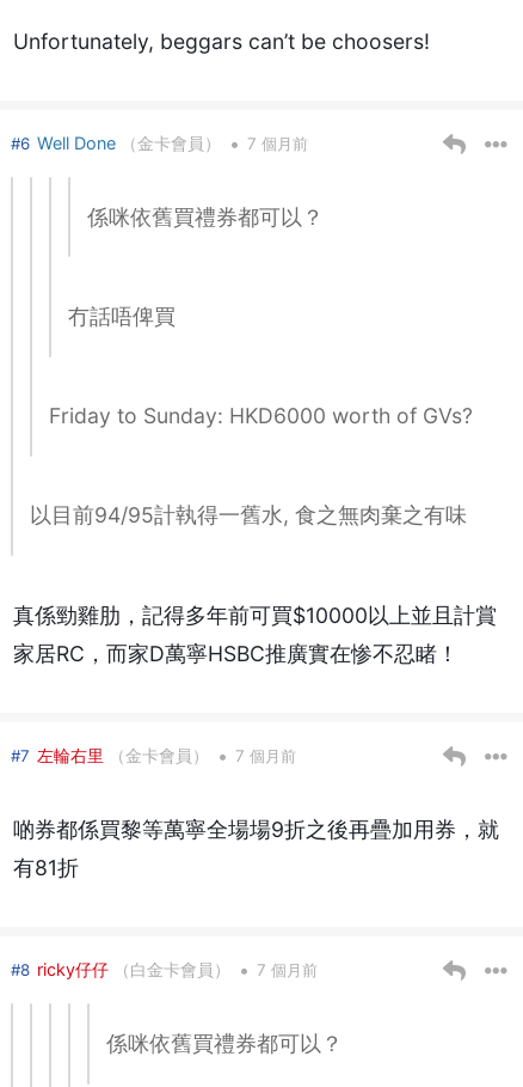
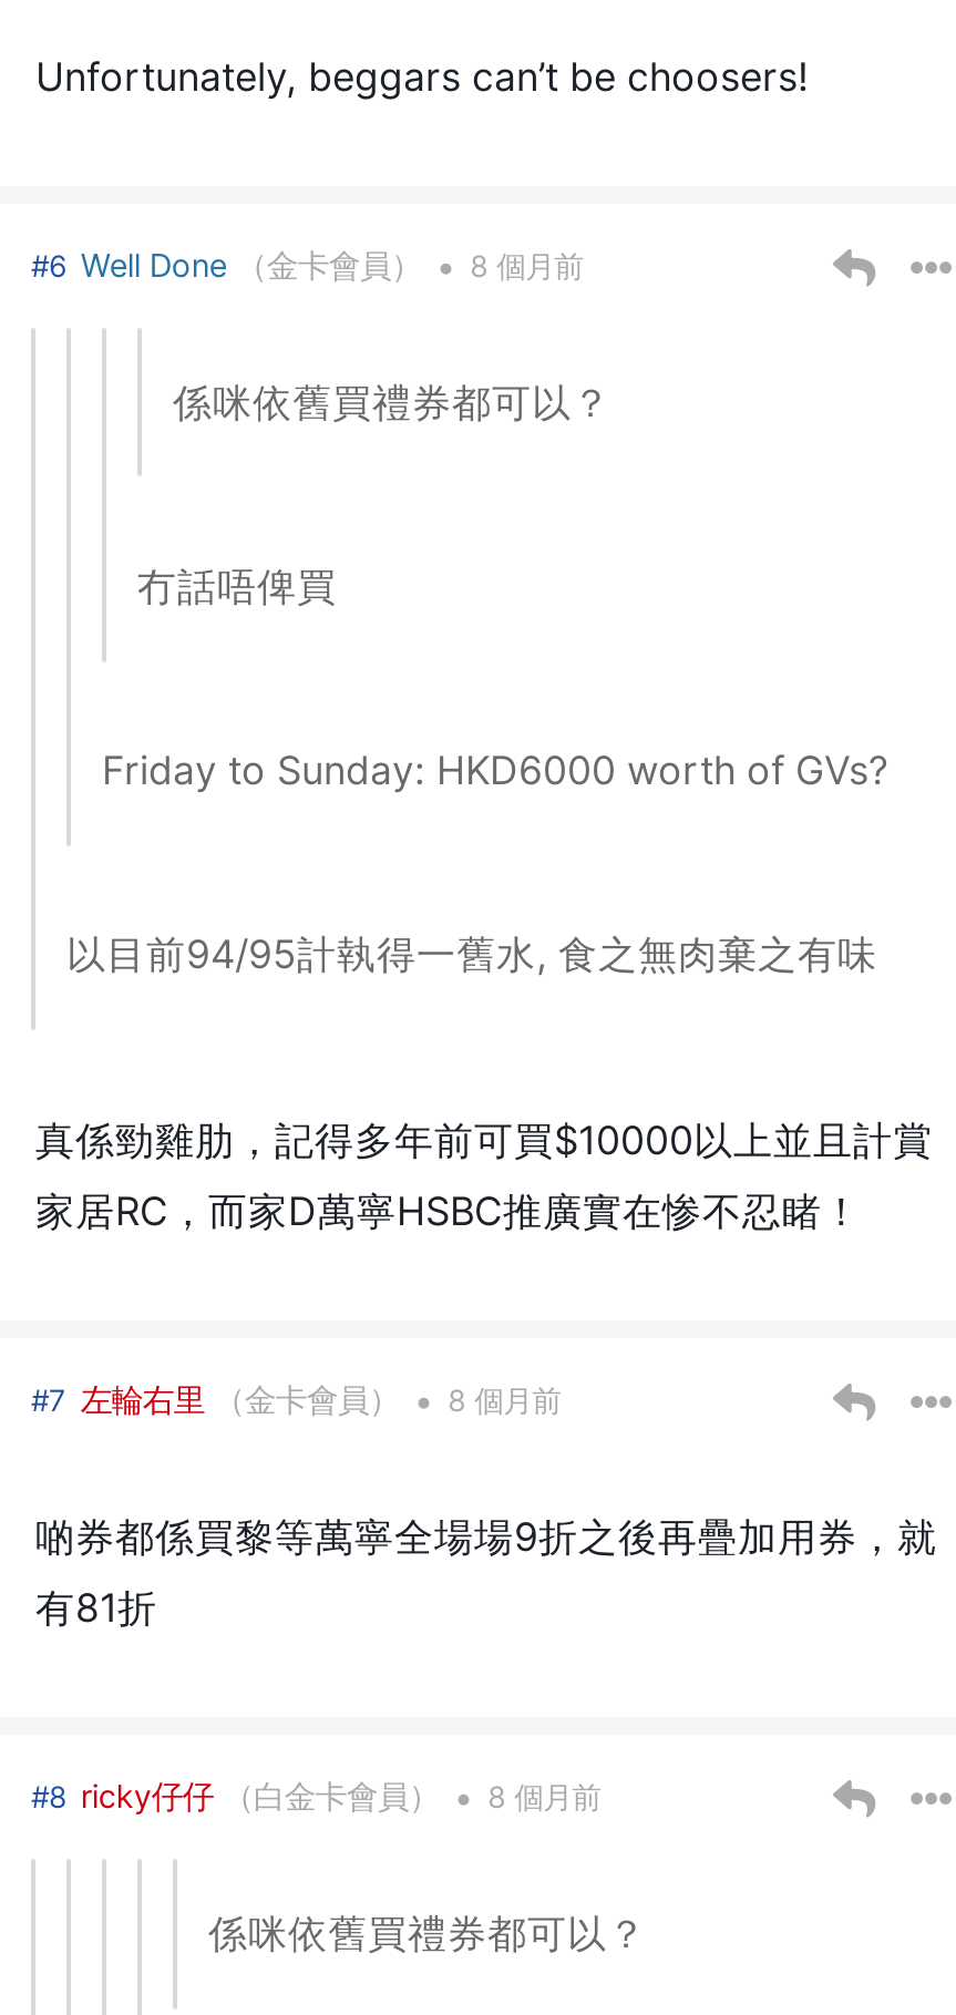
- #6 Well Done（金卡會員） • 7 個月前
+ #6 Well Done（金卡會員） • 8 個月前

- #7 左輪右里（金卡會員） • 7 個月前
+ #7 左輪右里（金卡會員） • 8 個月前

- #8 ricky仔仔（白金卡會員） • 7 個月前
+ #8 ricky仔仔（白金卡會員） • 8 個月前
